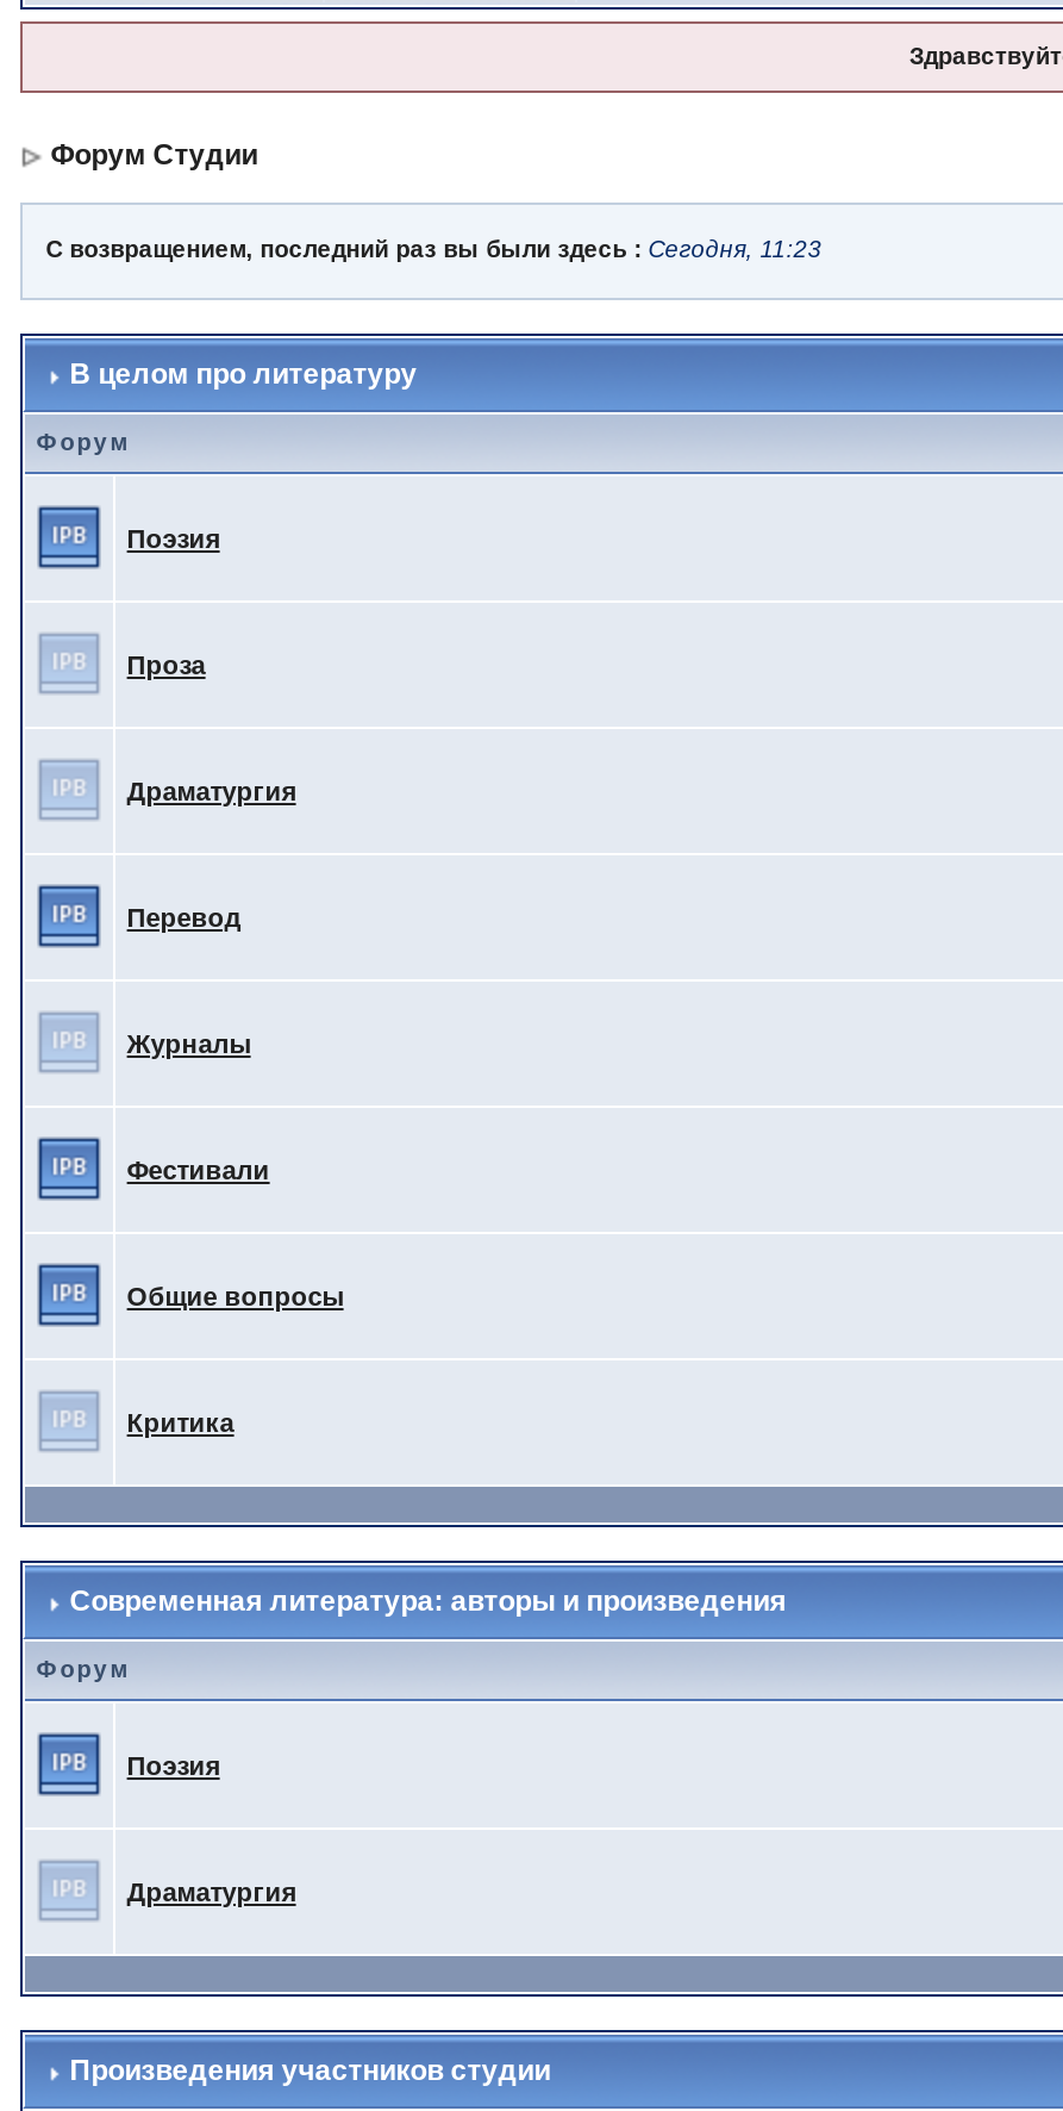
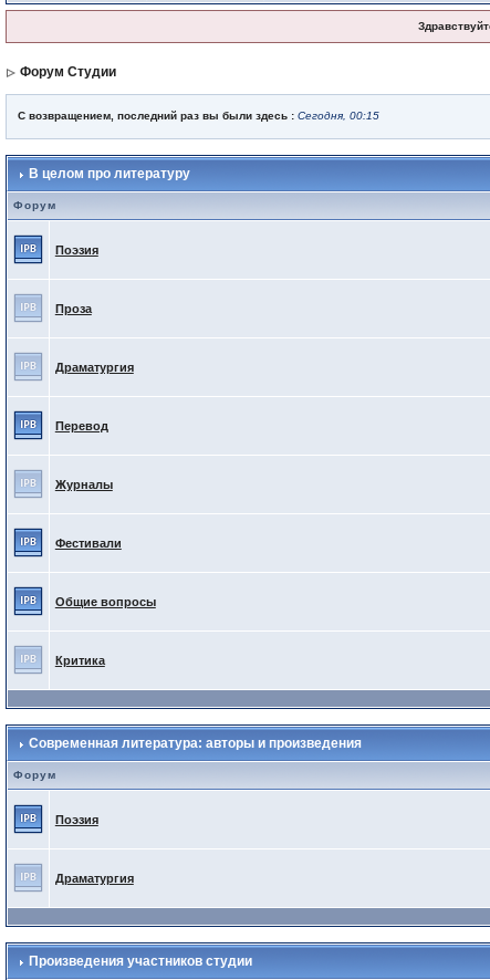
- С возвращением, последний раз вы были здесь : Сегодня, 11:23
+ С возвращением, последний раз вы были здесь : Сегодня, 00:15
